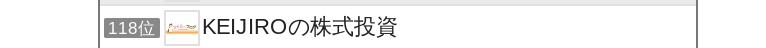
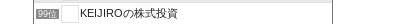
- 118位
+ 99位
